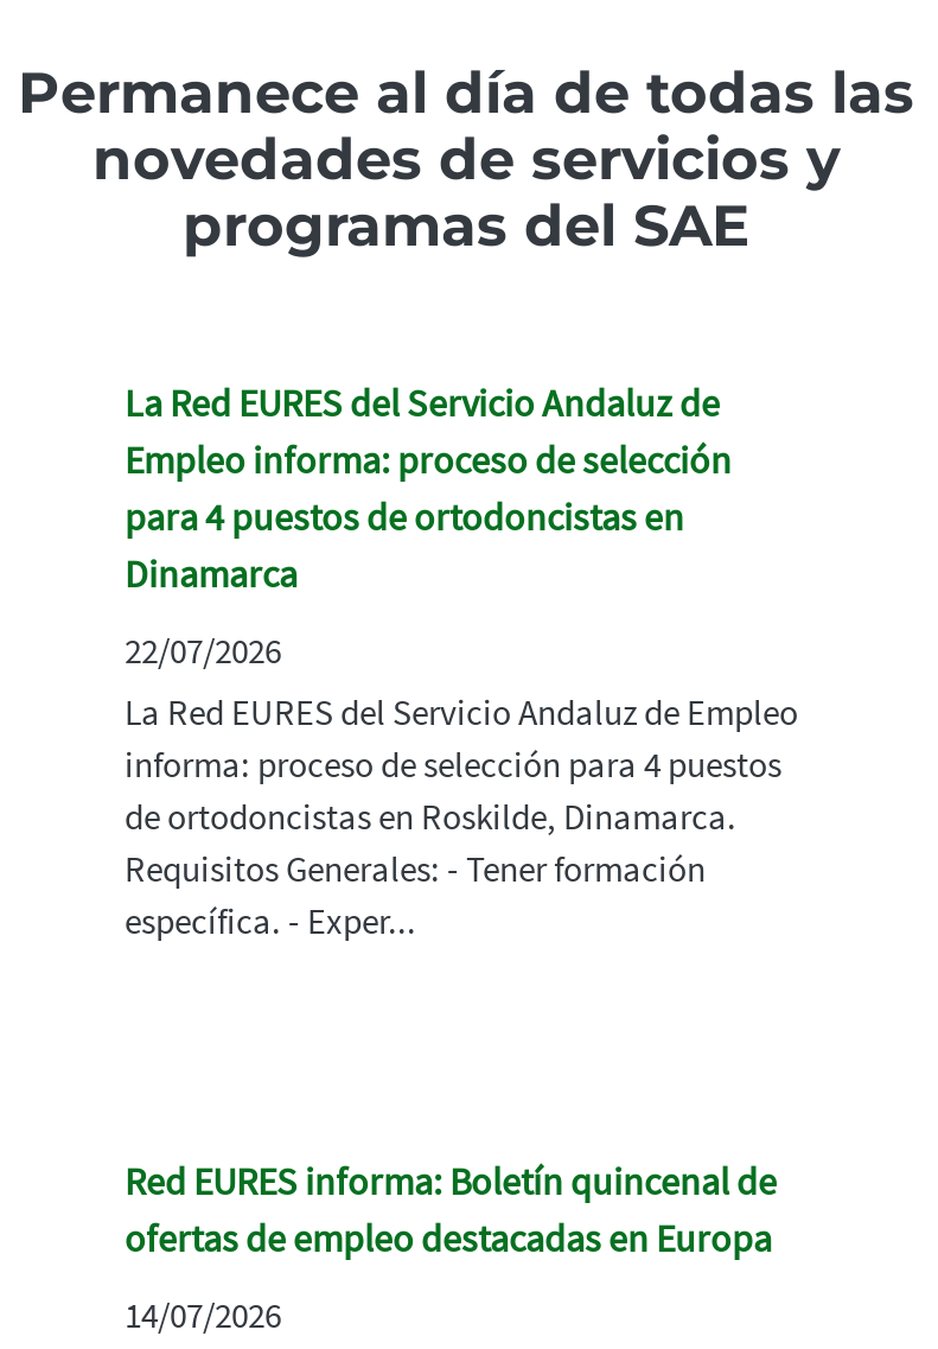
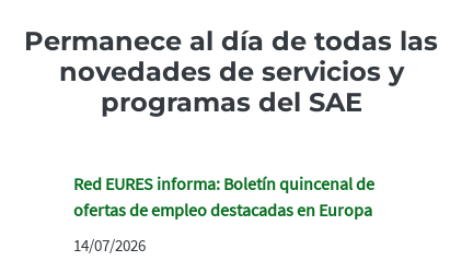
- La Red EURES del Servicio Andaluz de
- Empleo informa: proceso de selección
- para 4 puestos de ortodoncistas en
- Dinamarca
- 22/07/2026
- La Red EURES del Servicio Andaluz de Empleo
- informa: proceso de selección para 4 puestos
- de ortodoncistas en Roskilde, Dinamarca.
- Requisitos Generales: - Tener formación
- específica. - Exper...
